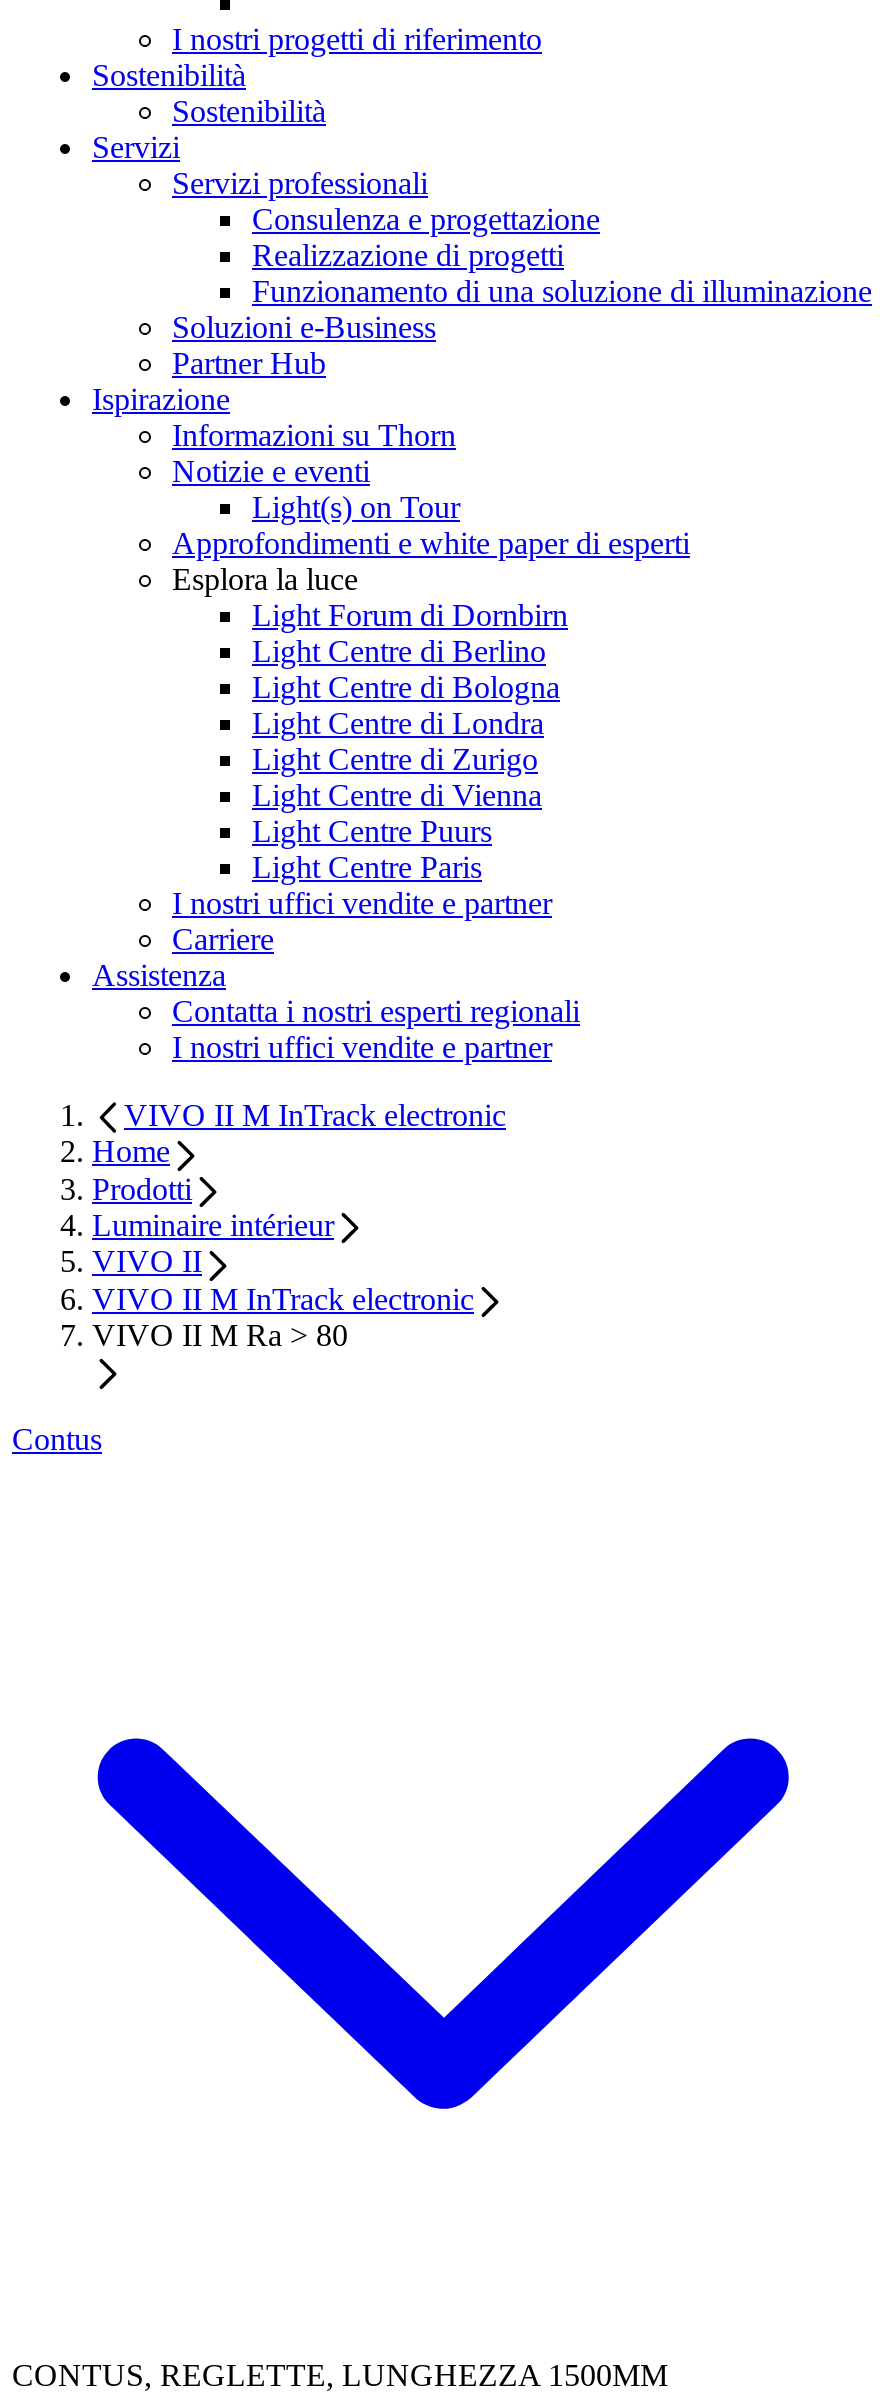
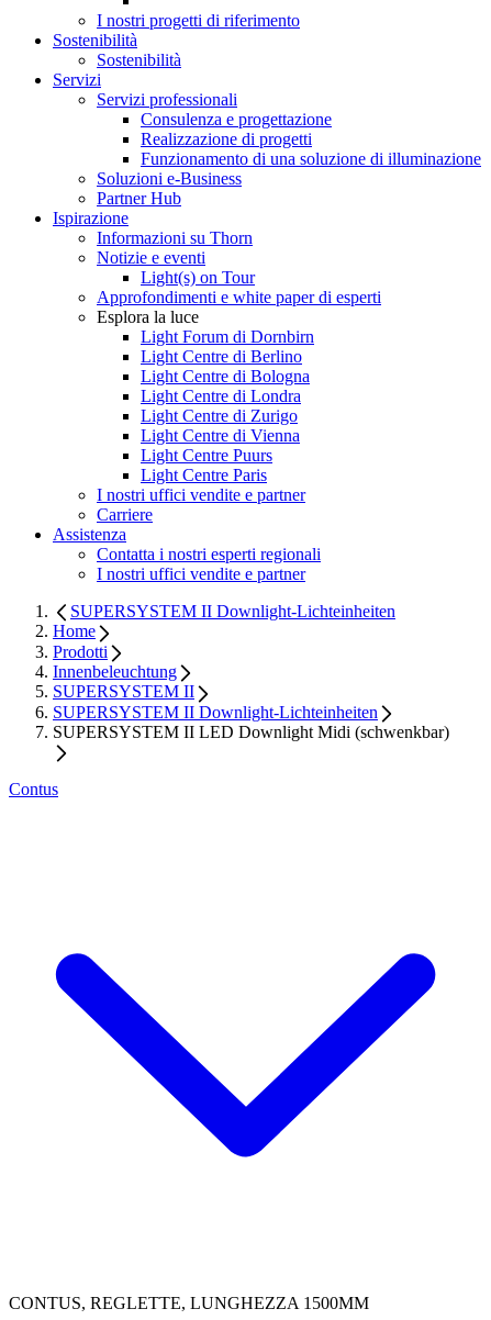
- VIVO II M InTrack electronic
+ SUPERSYSTEM II Downlight-Lichteinheiten

- Luminaire intérieur
- VIVO II
- VIVO II M InTrack electronic
- VIVO II M Ra > 80
+ Innenbeleuchtung
+ SUPERSYSTEM II
+ SUPERSYSTEM II Downlight-Lichteinheiten
+ SUPERSYSTEM II LED Downlight Midi (schwenkbar)
